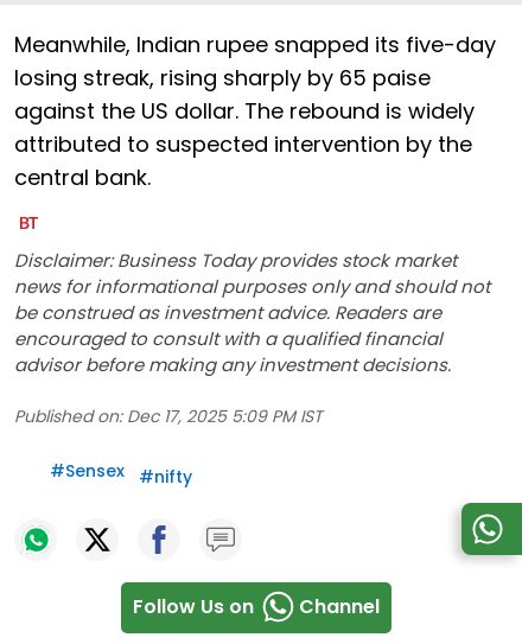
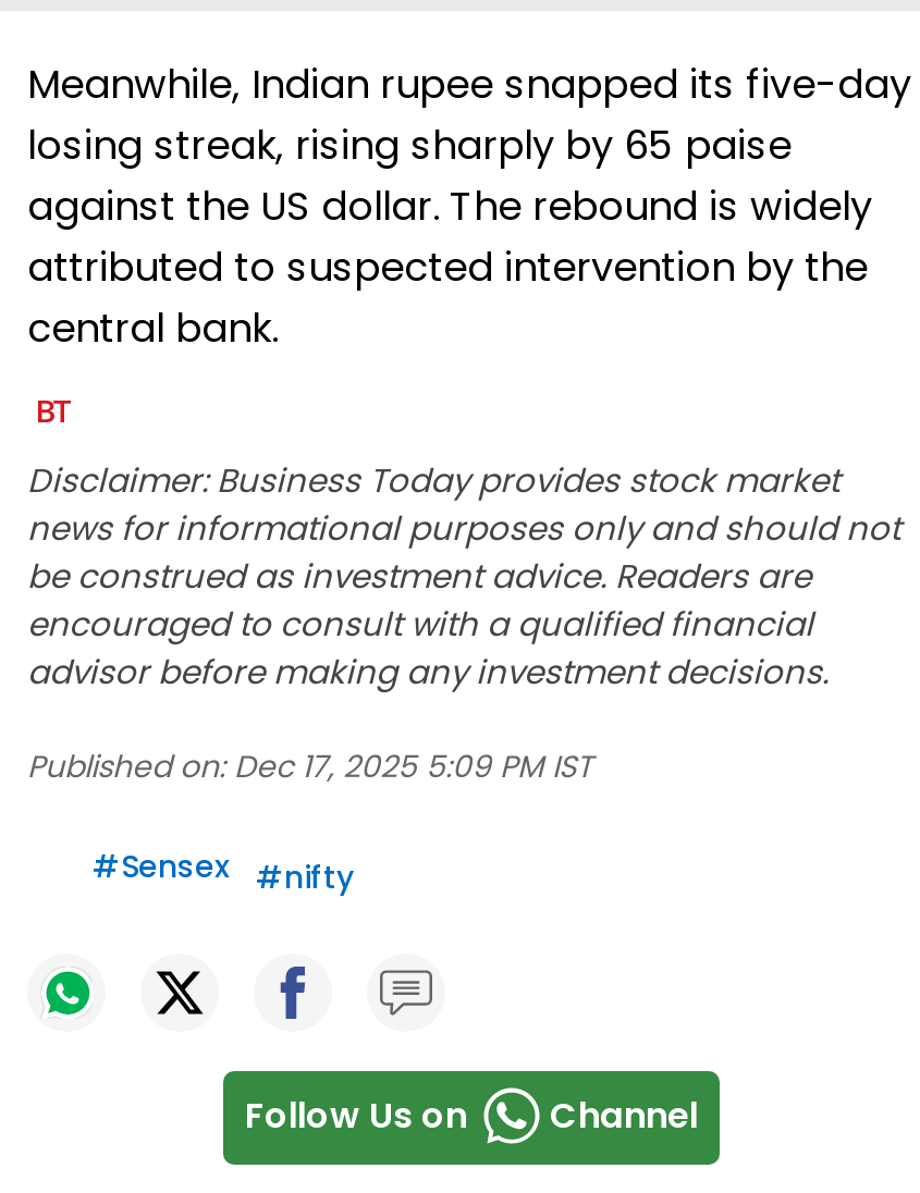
- [image]
